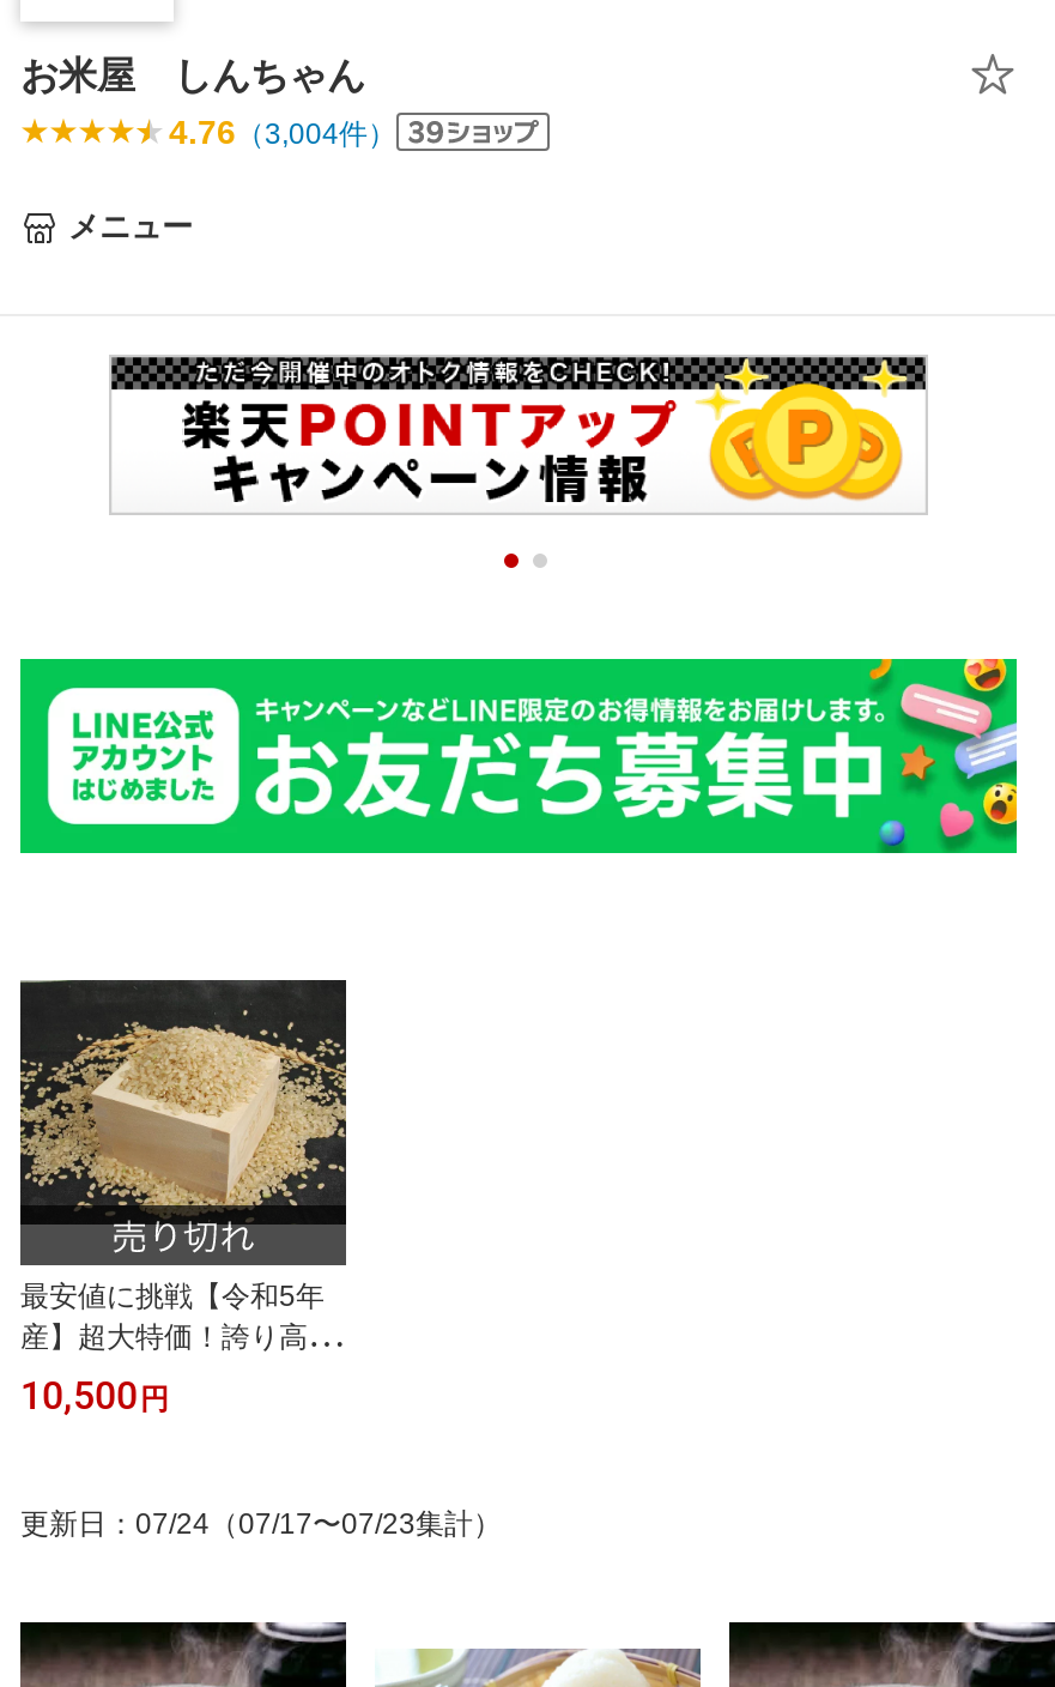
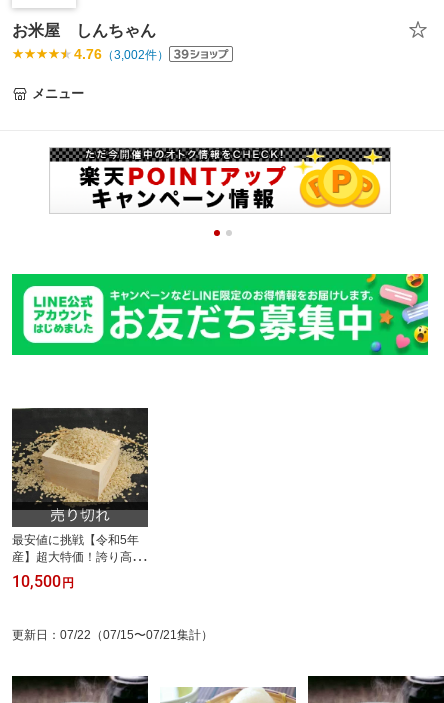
- 4.76（3,004件）
+ 4.76（3,002件）

- 更新日：07/24（07/17〜07/23集計）
+ 更新日：07/22（07/15〜07/21集計）
